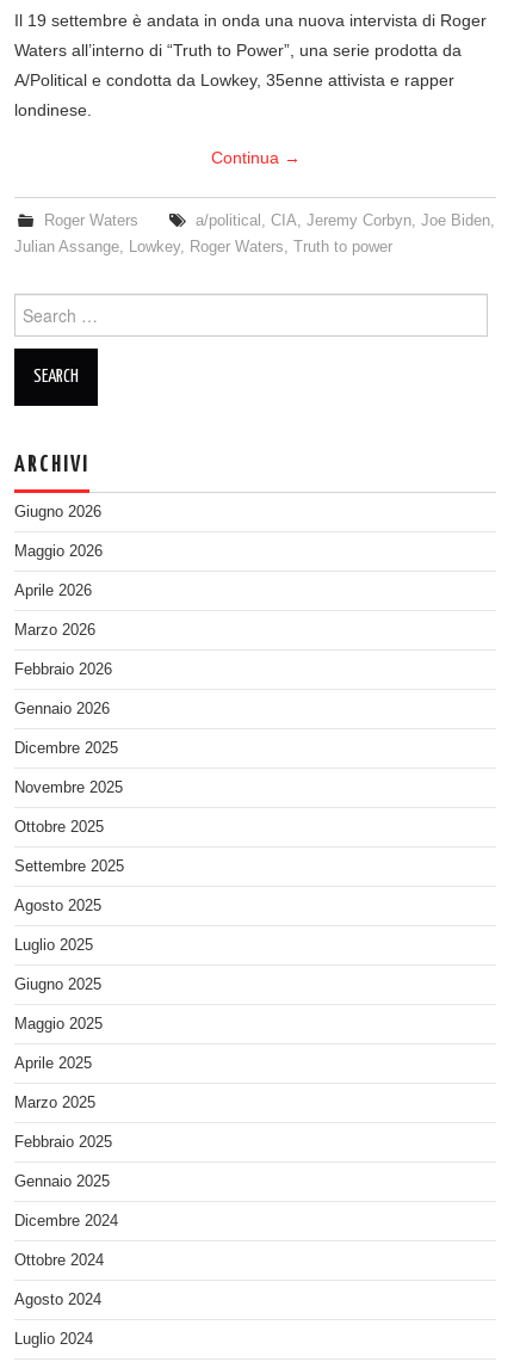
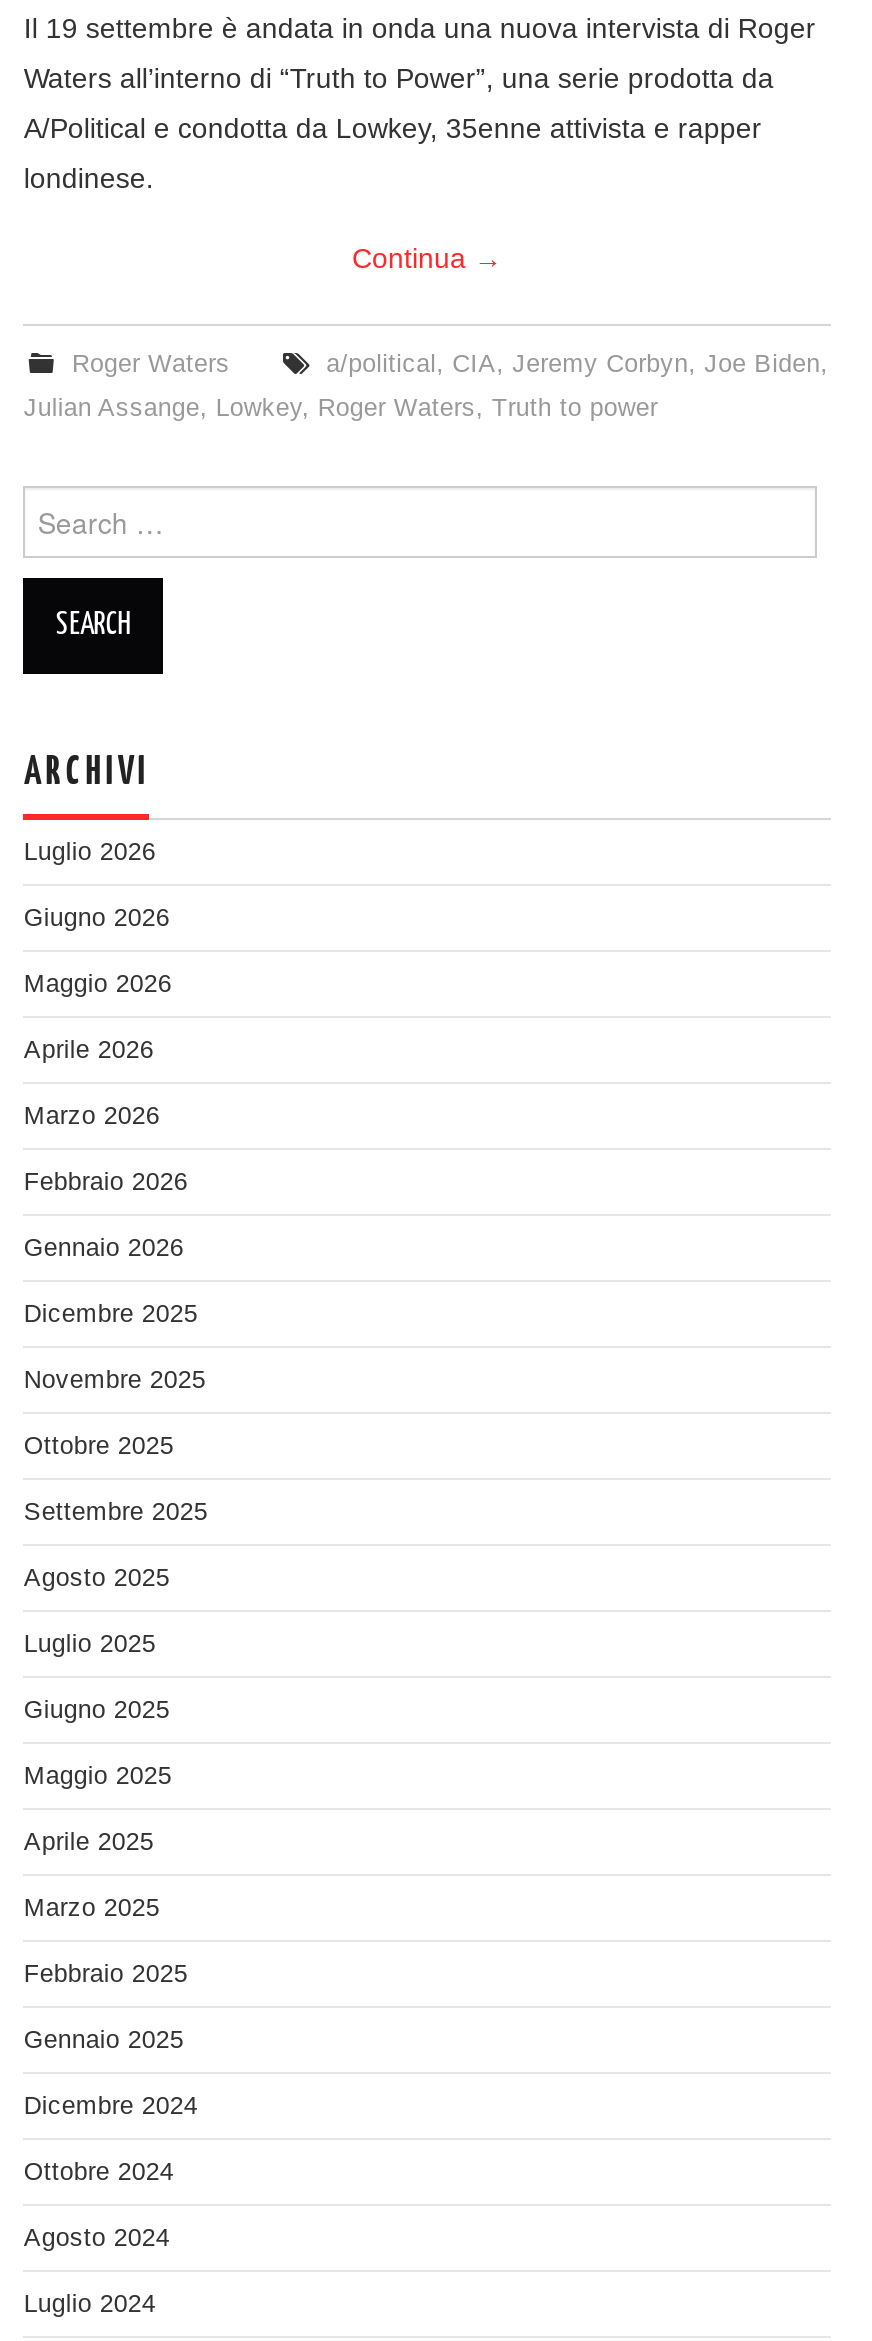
+ Luglio 2026
